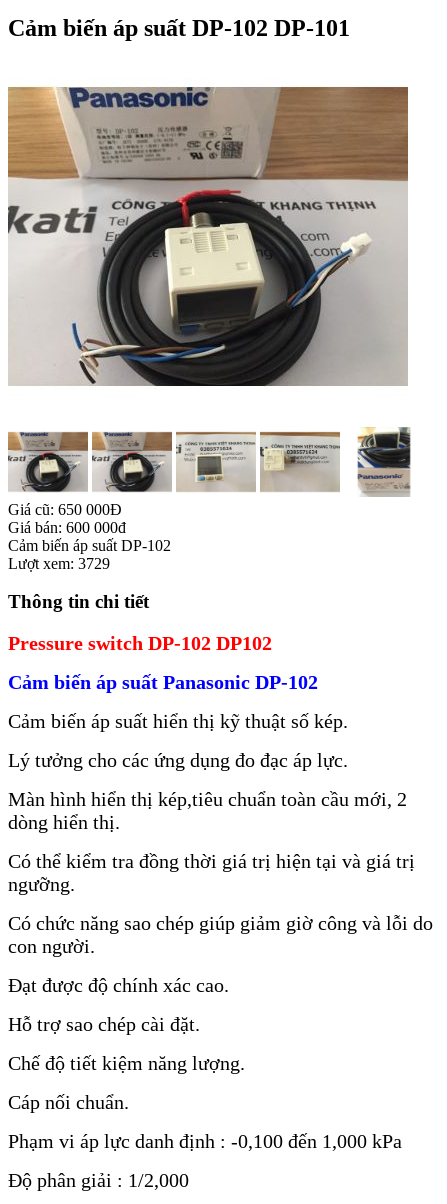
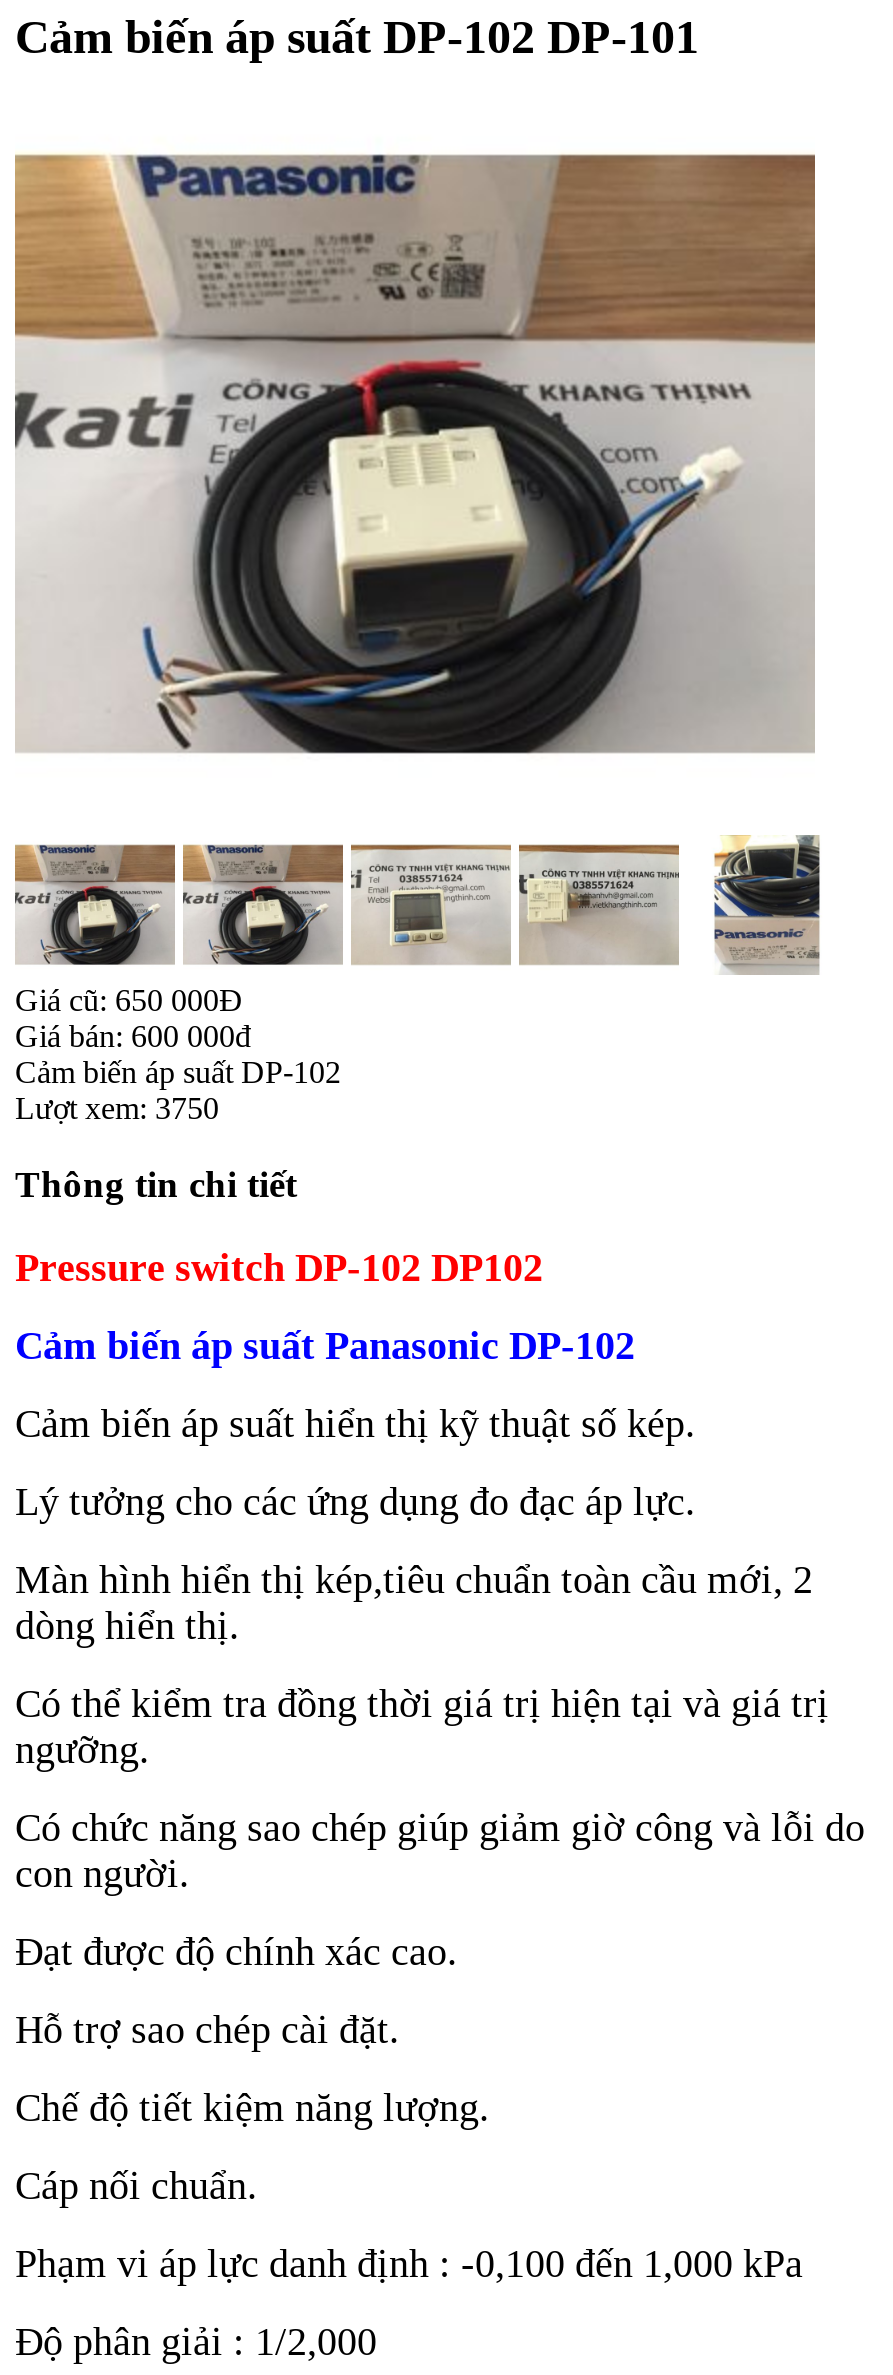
- Lượt xem: 3729
+ Lượt xem: 3750
